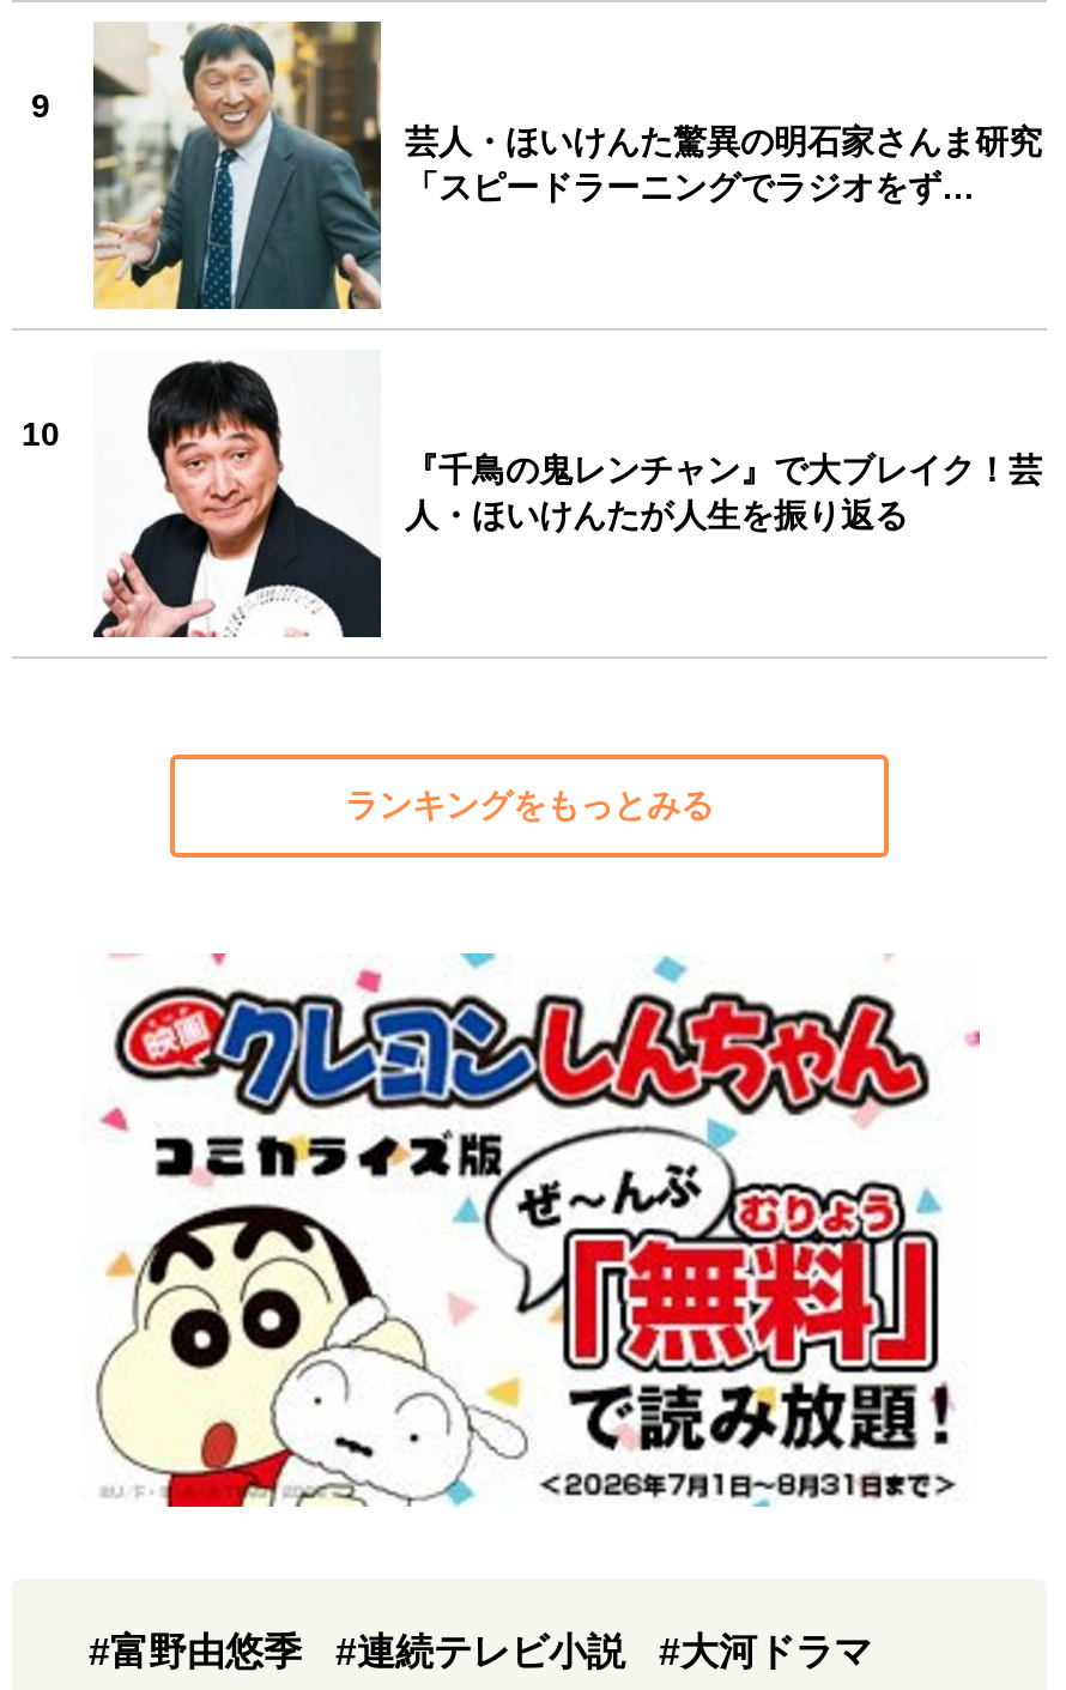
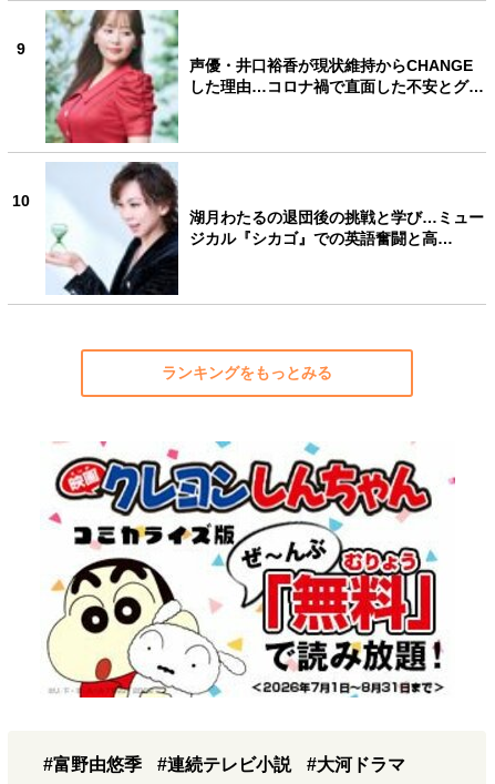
- [image]
- 芸人・ほいけんた驚異の明石家さんま研究
- 「スピードラーニングでラジオをず…
+ [image]
+ 声優・井口裕香が現状維持からCHANGE
+ した理由…コロナ禍で直面した不安とグ…

- [image]
- 『千鳥の鬼レンチャン』で大ブレイク！芸
- 人・ほいけんたが人生を振り返る
+ [image]
+ 湖月わたるの退団後の挑戦と学び…ミュー
+ ジカル『シカゴ』での英語奮闘と高…
